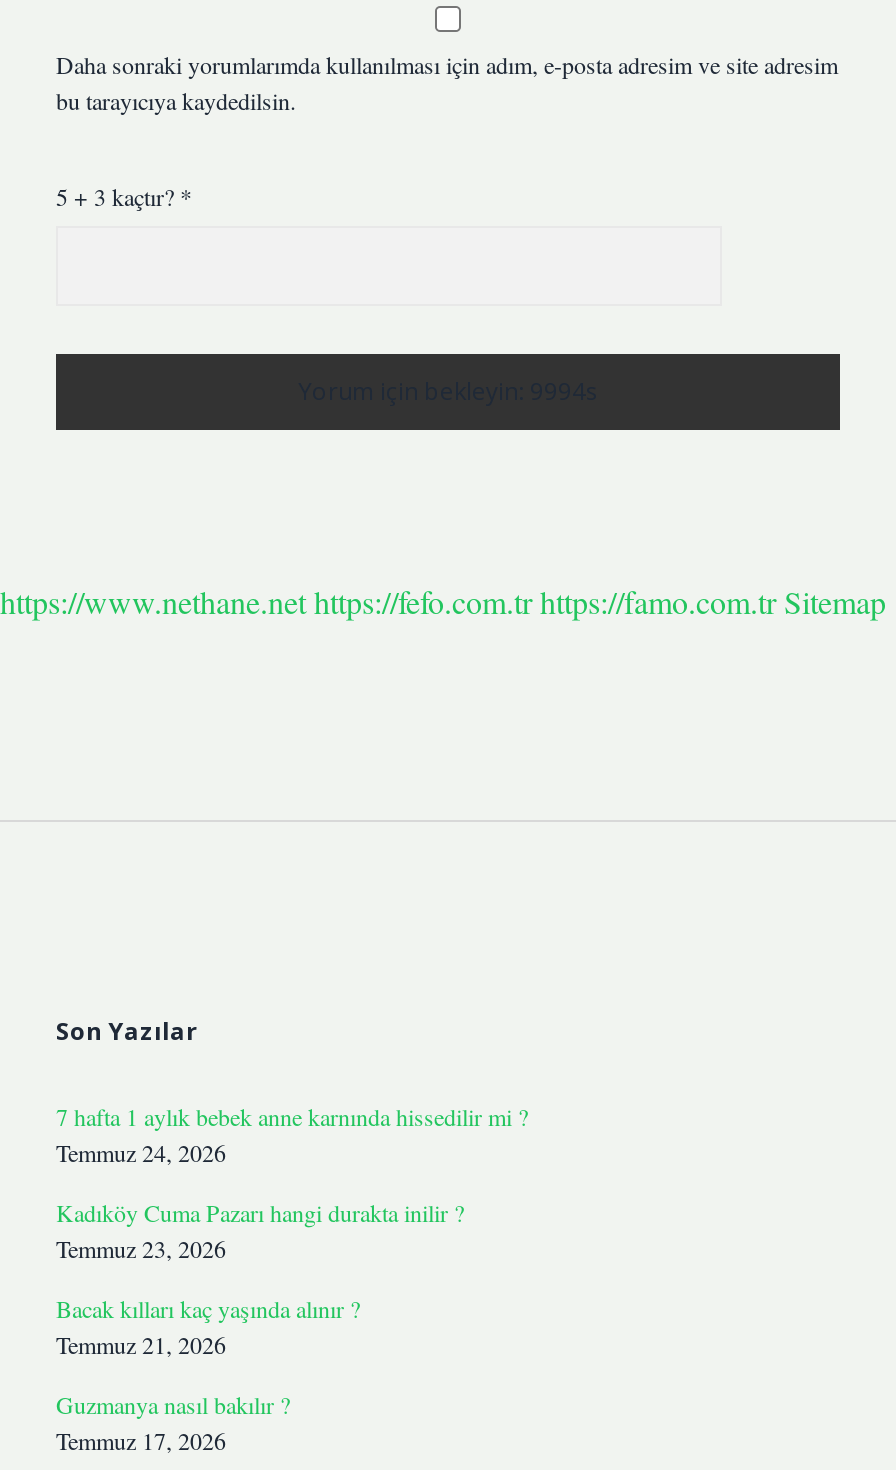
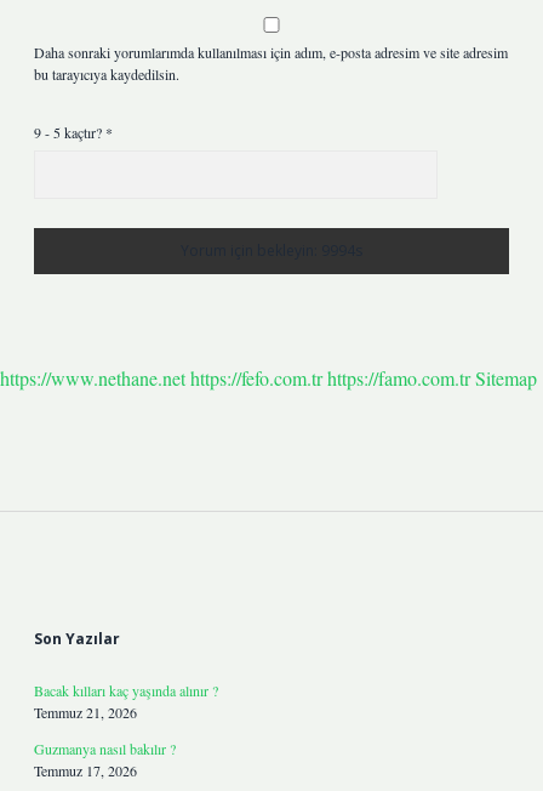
- 5 + 3 kaçtır? *
+ 9 - 5 kaçtır? *

- 7 hafta 1 aylık bebek anne karnında hissedilir mi ?
- Temmuz 24, 2026
- Kadıköy Cuma Pazarı hangi durakta inilir ?
- Temmuz 23, 2026
